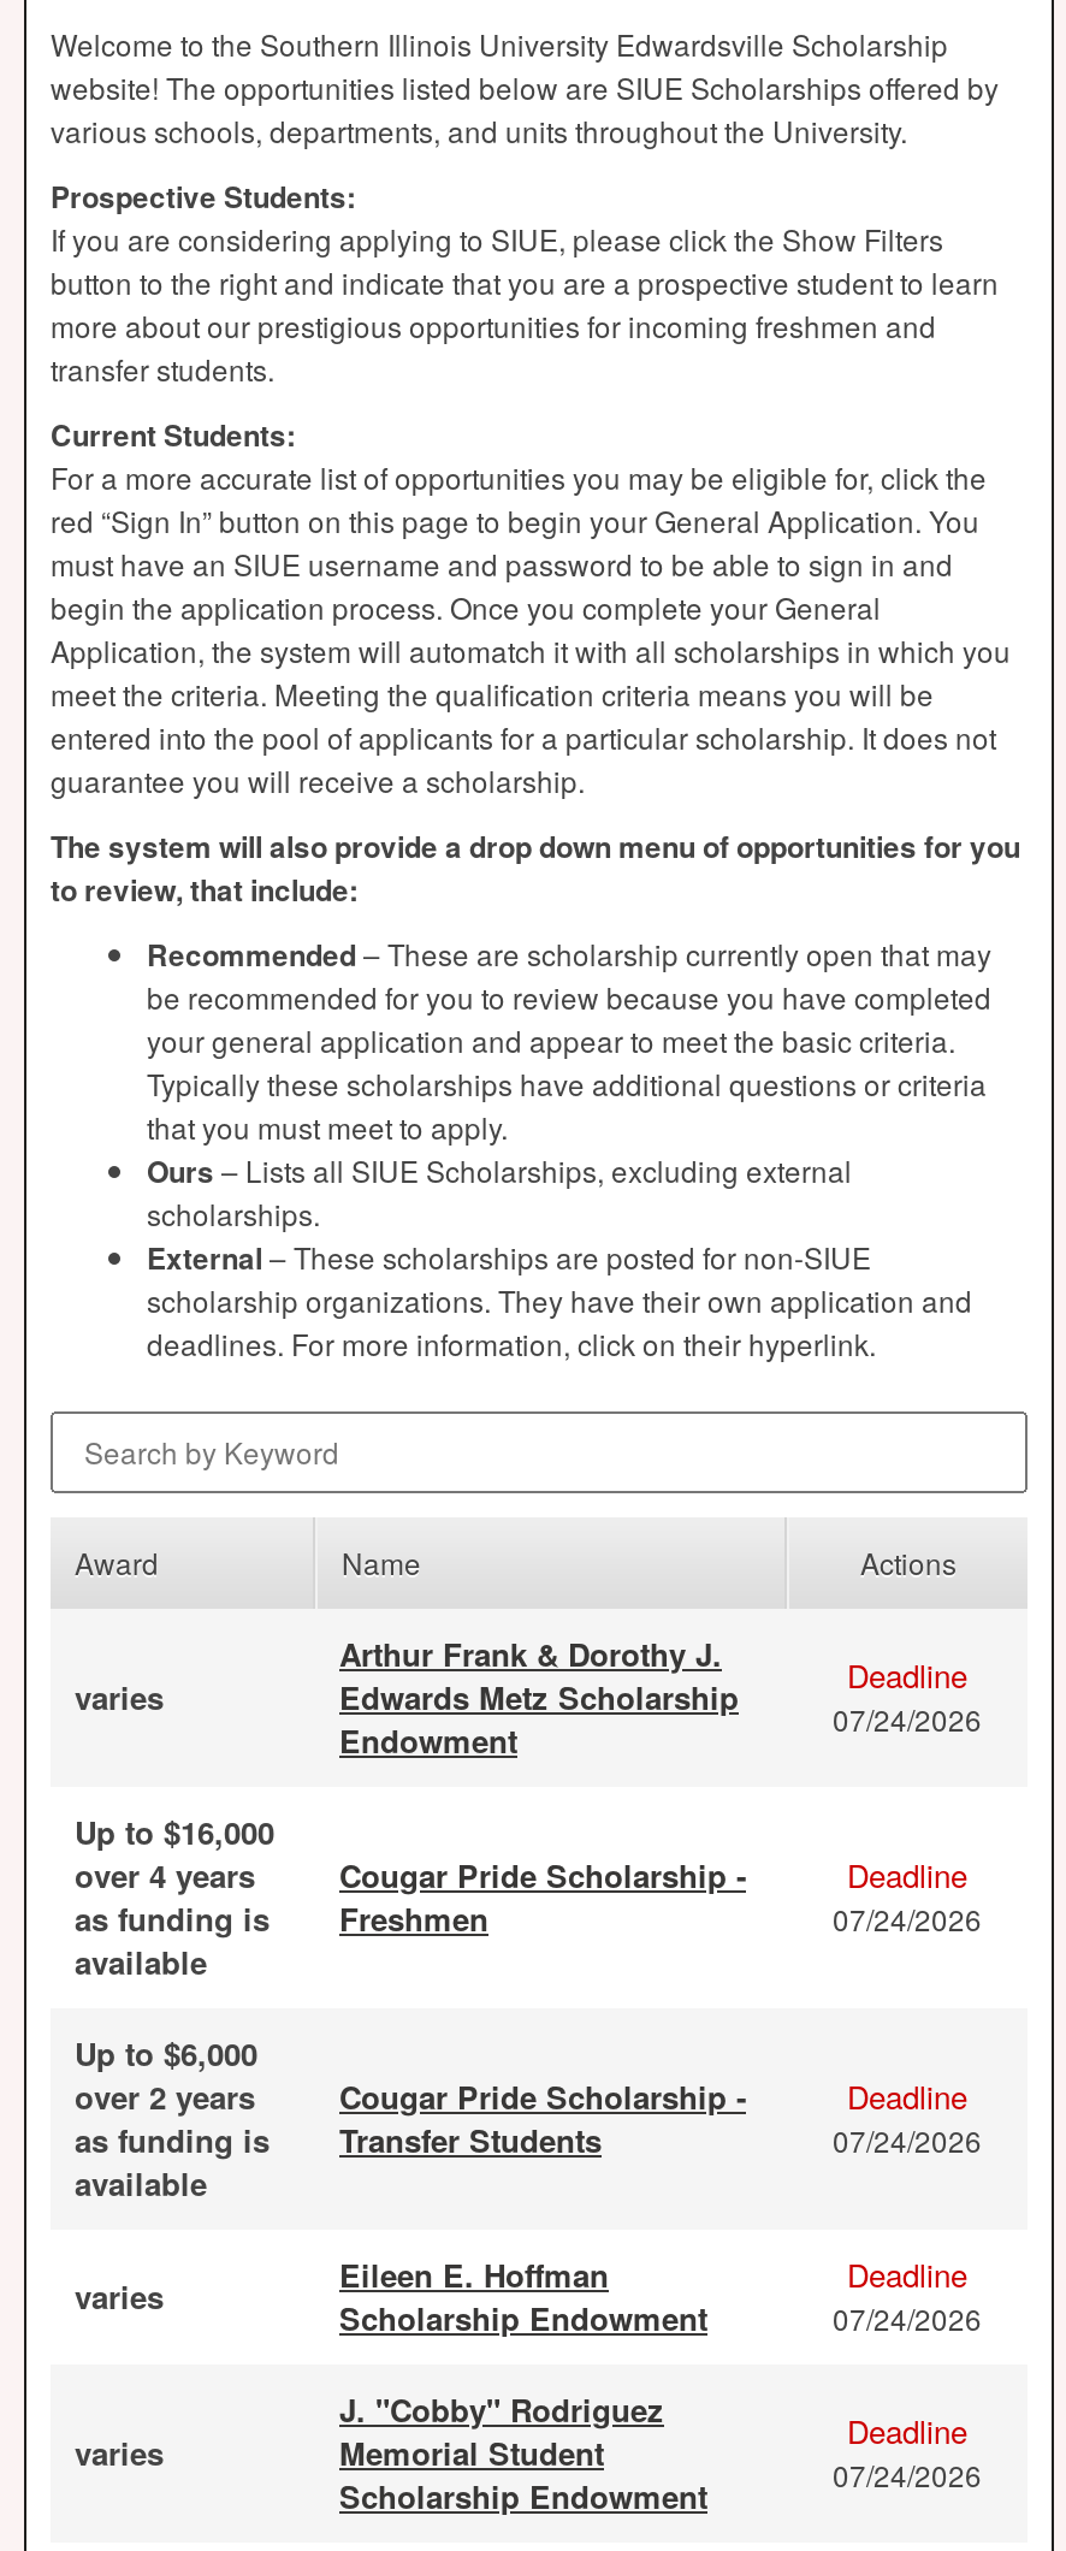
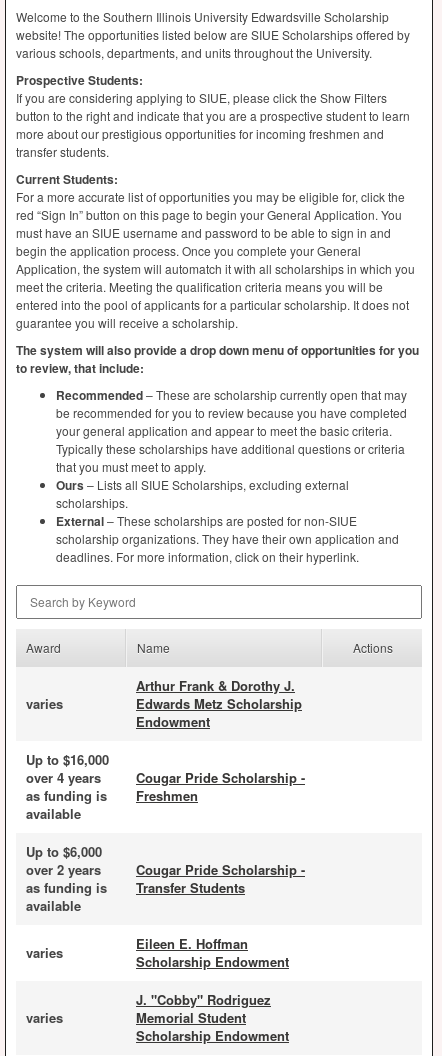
- Deadline
- 07/24/2026

- Deadline
- 07/24/2026

- Deadline
- 07/24/2026

- Deadline
- 07/24/2026

- Deadline
- 07/24/2026
